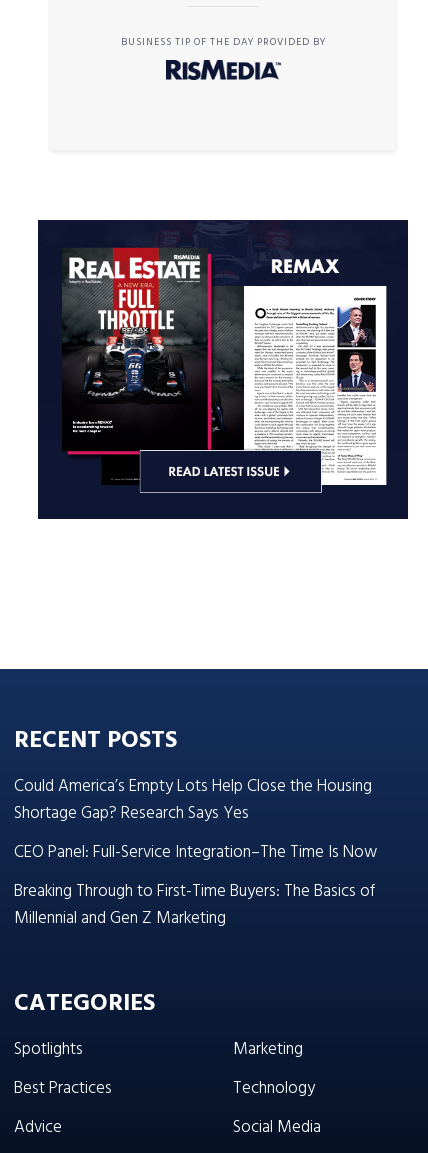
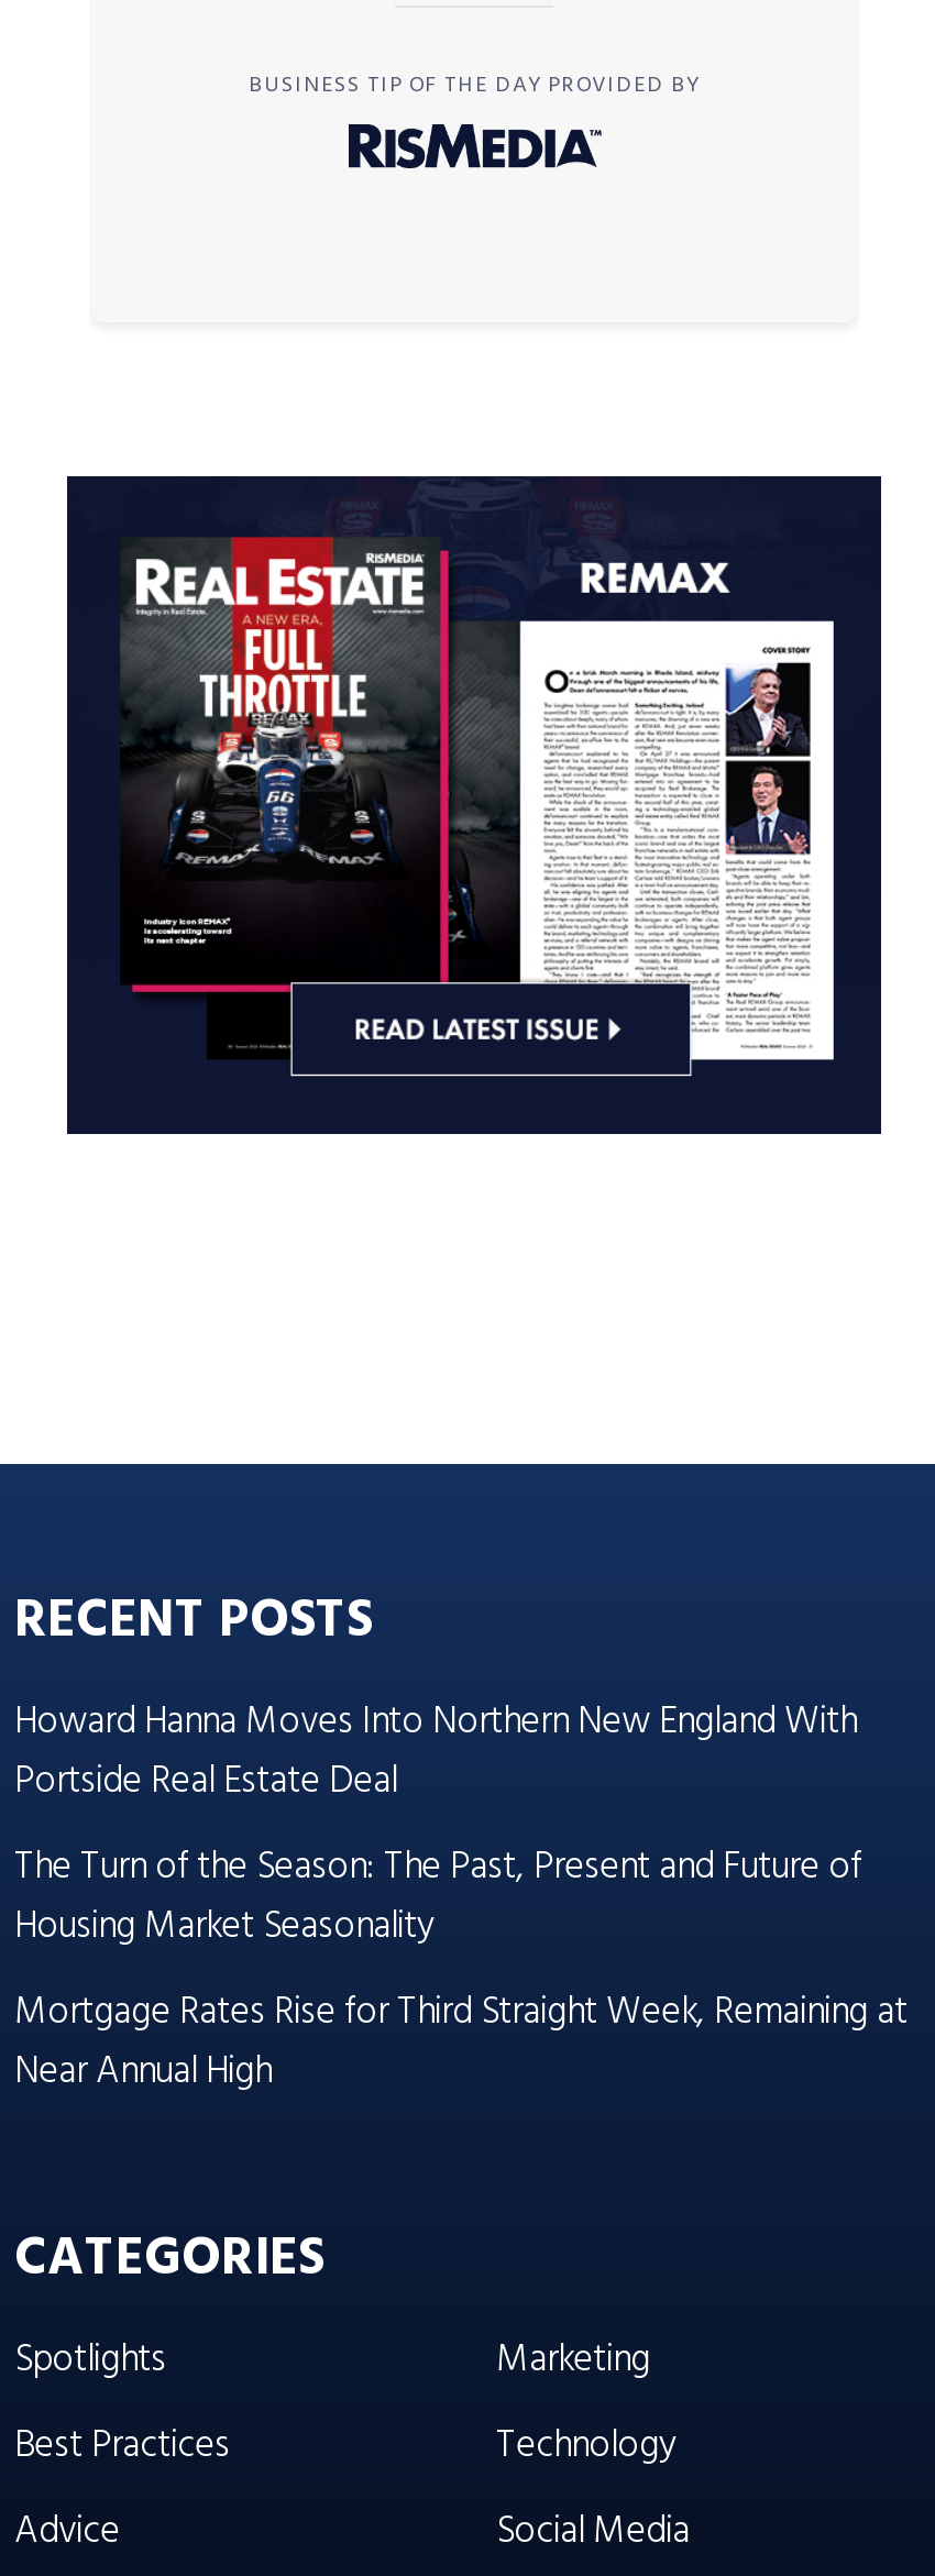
- Could America’s Empty Lots Help Close the Housing
- Shortage Gap? Research Says Yes
- CEO Panel: Full-Service Integration–The Time Is Now
- Breaking Through to First-Time Buyers: The Basics of
- Millennial and Gen Z Marketing
+ Howard Hanna Moves Into Northern New England With
+ Portside Real Estate Deal
+ The Turn of the Season: The Past, Present and Future of
+ Housing Market Seasonality
+ Mortgage Rates Rise for Third Straight Week, Remaining at
+ Near Annual High
